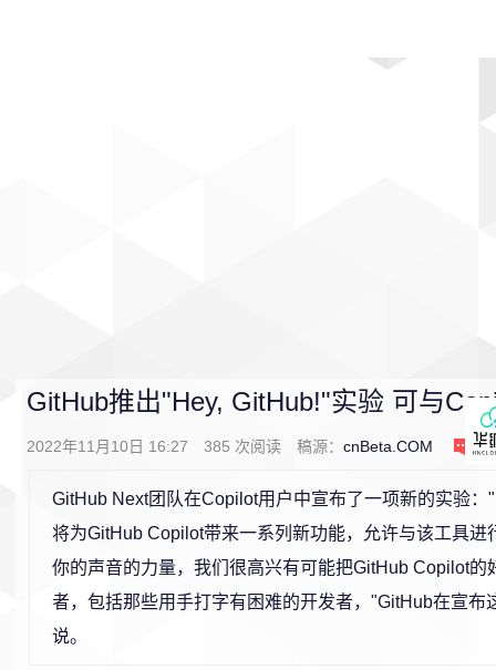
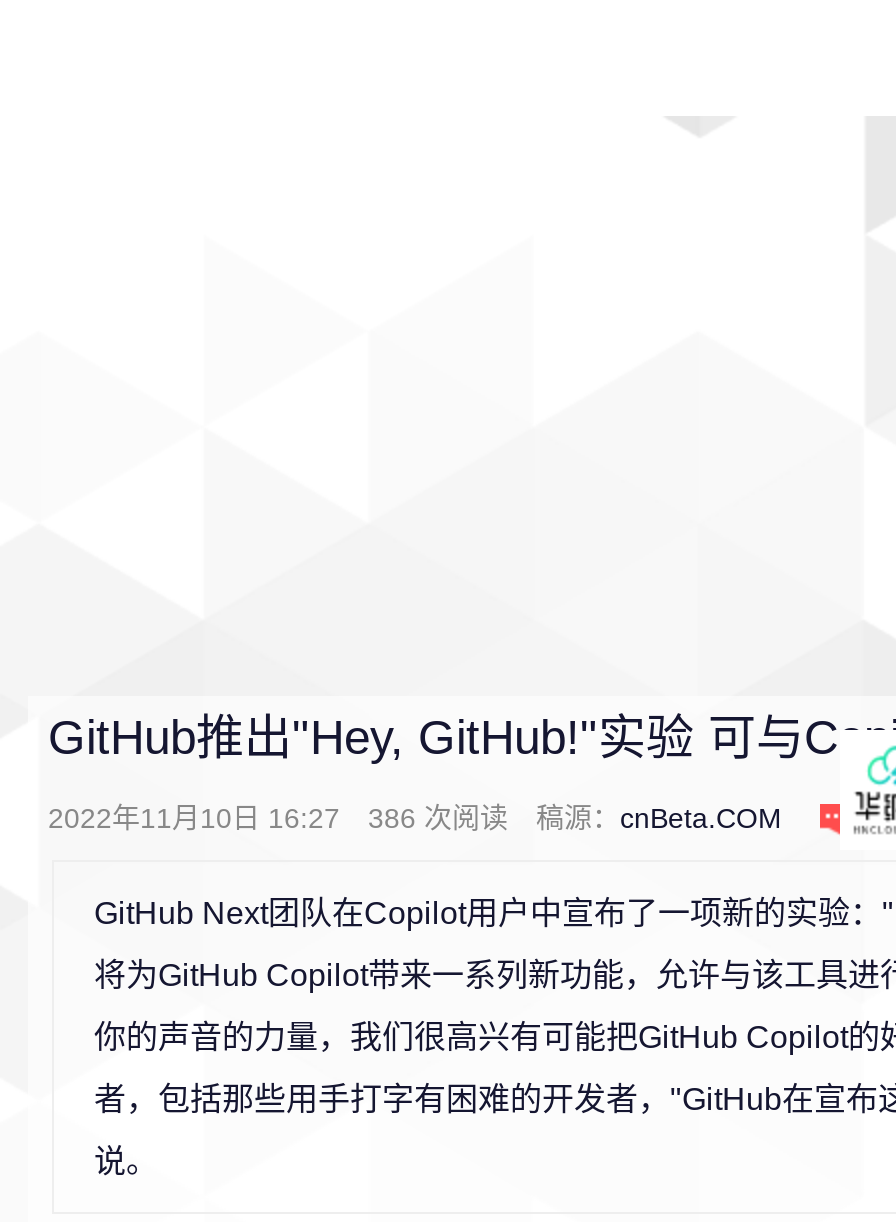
- 2022年11月10日 16:27 385次阅读 稿源：cnBeta.COM
+ 2022年11月10日 16:27 386次阅读 稿源：cnBeta.COM
